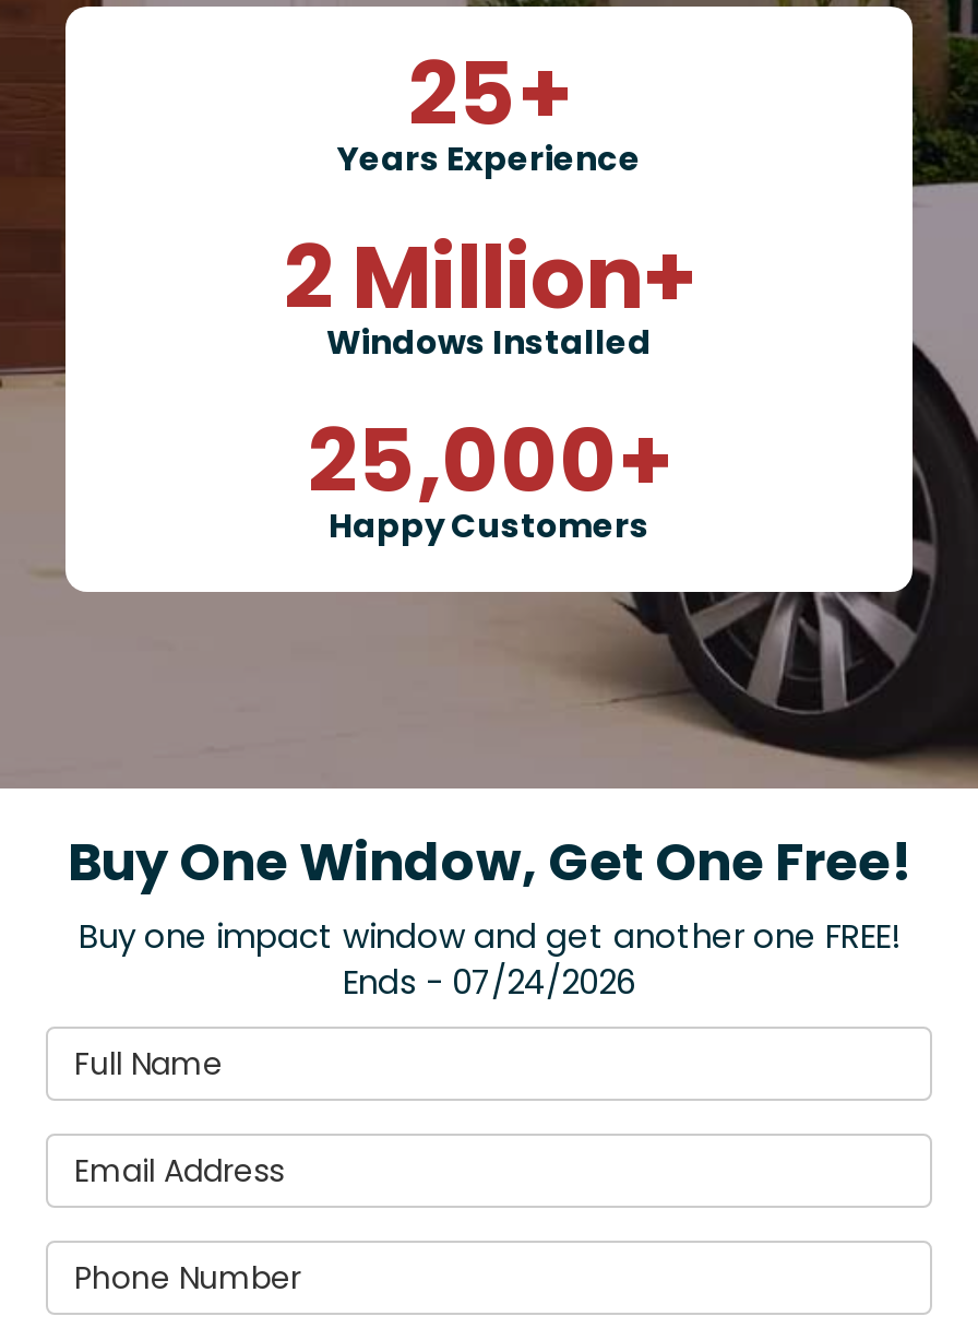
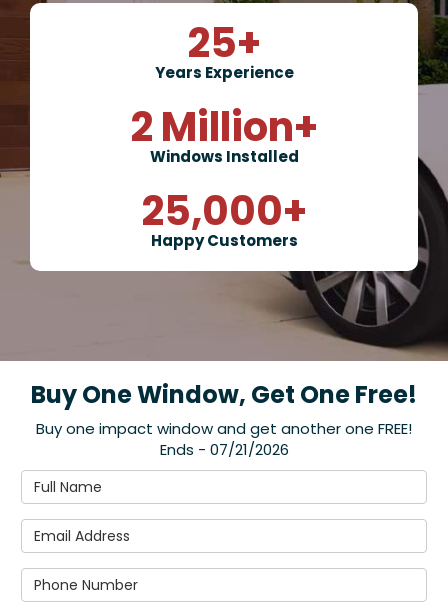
- Ends - 07/24/2026
+ Ends - 07/21/2026
